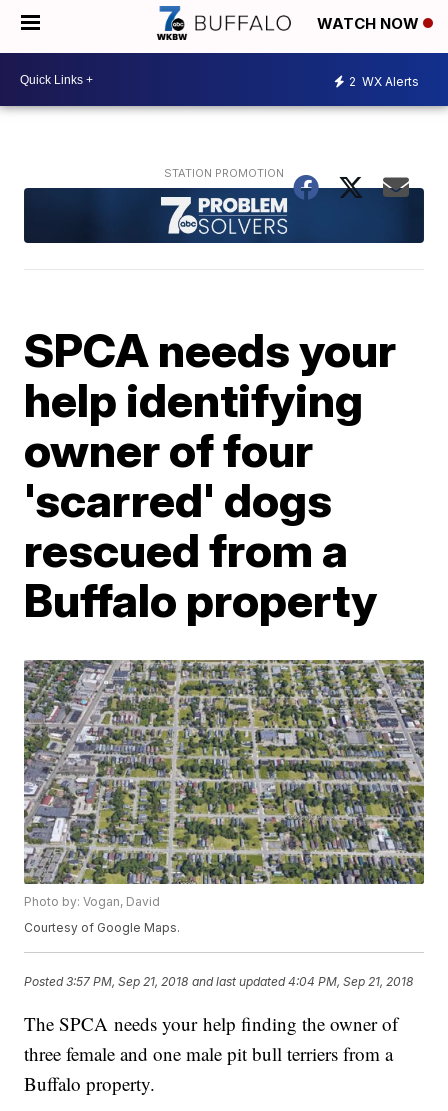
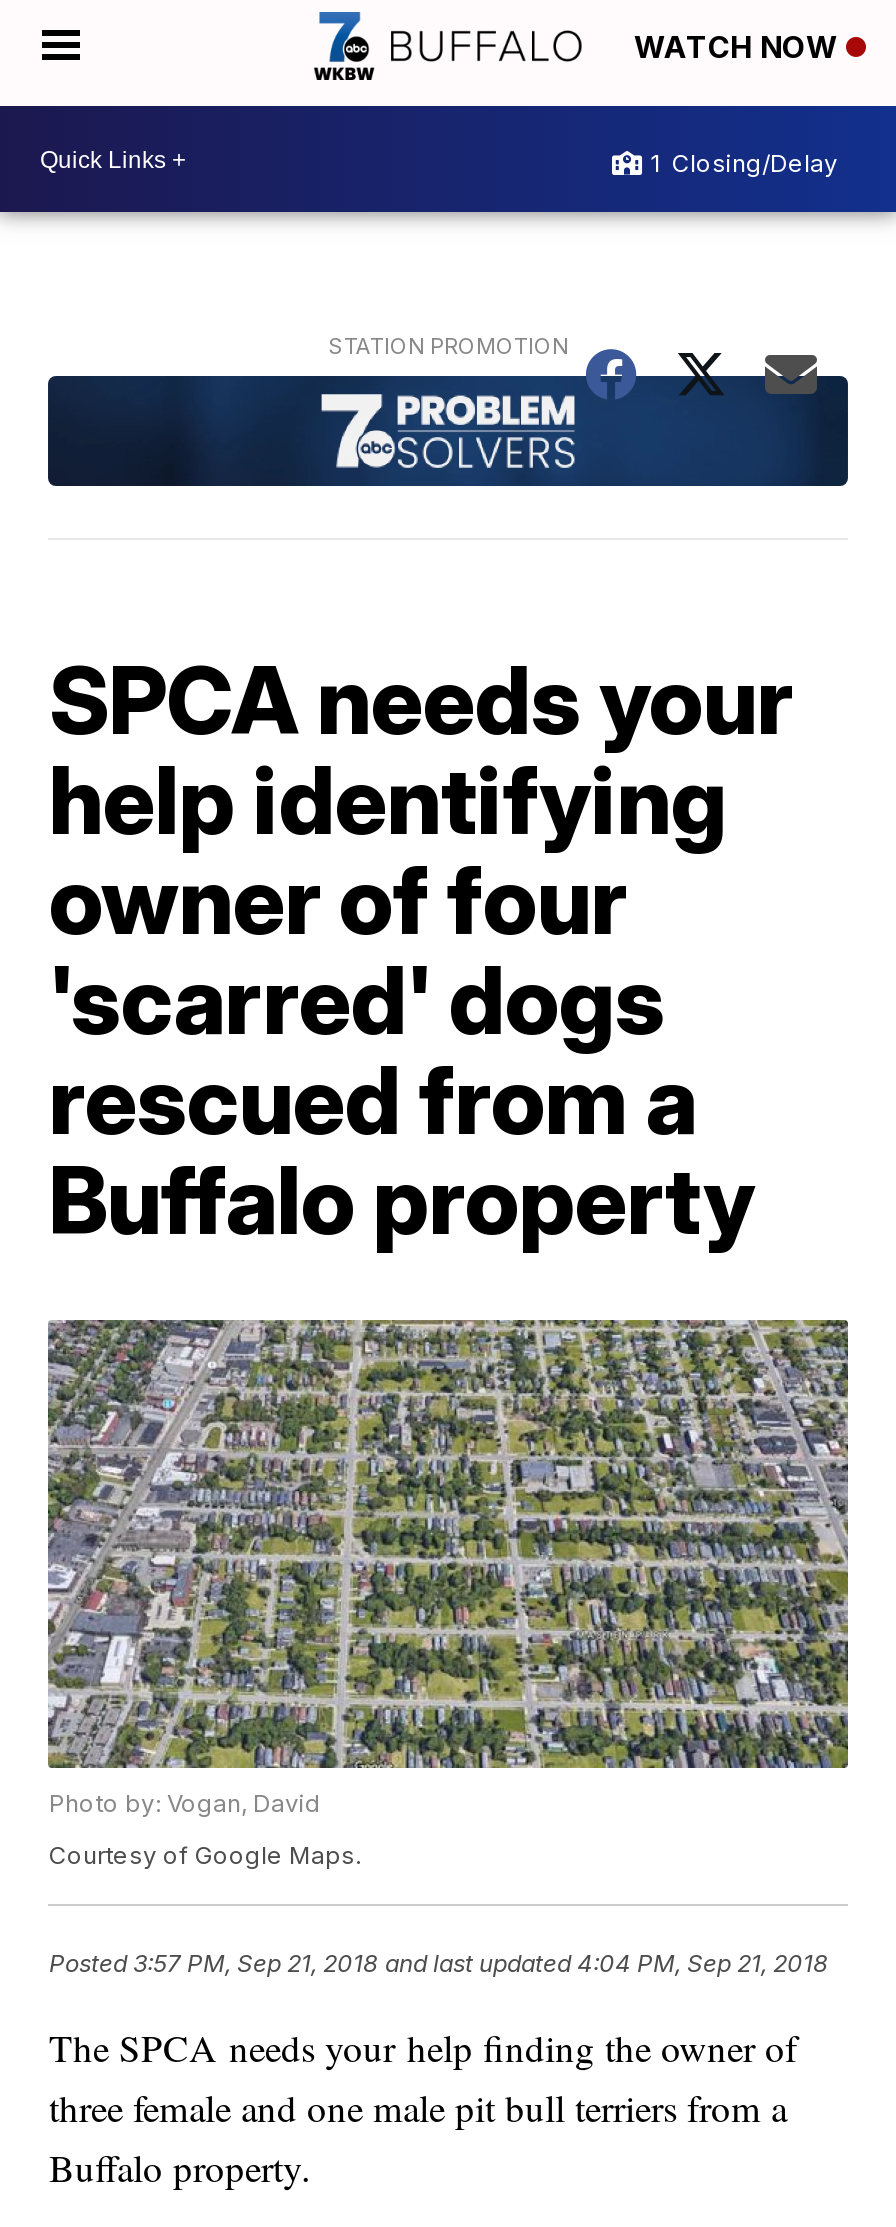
- 2 WX Alerts
+ 1 Closing/Delay
